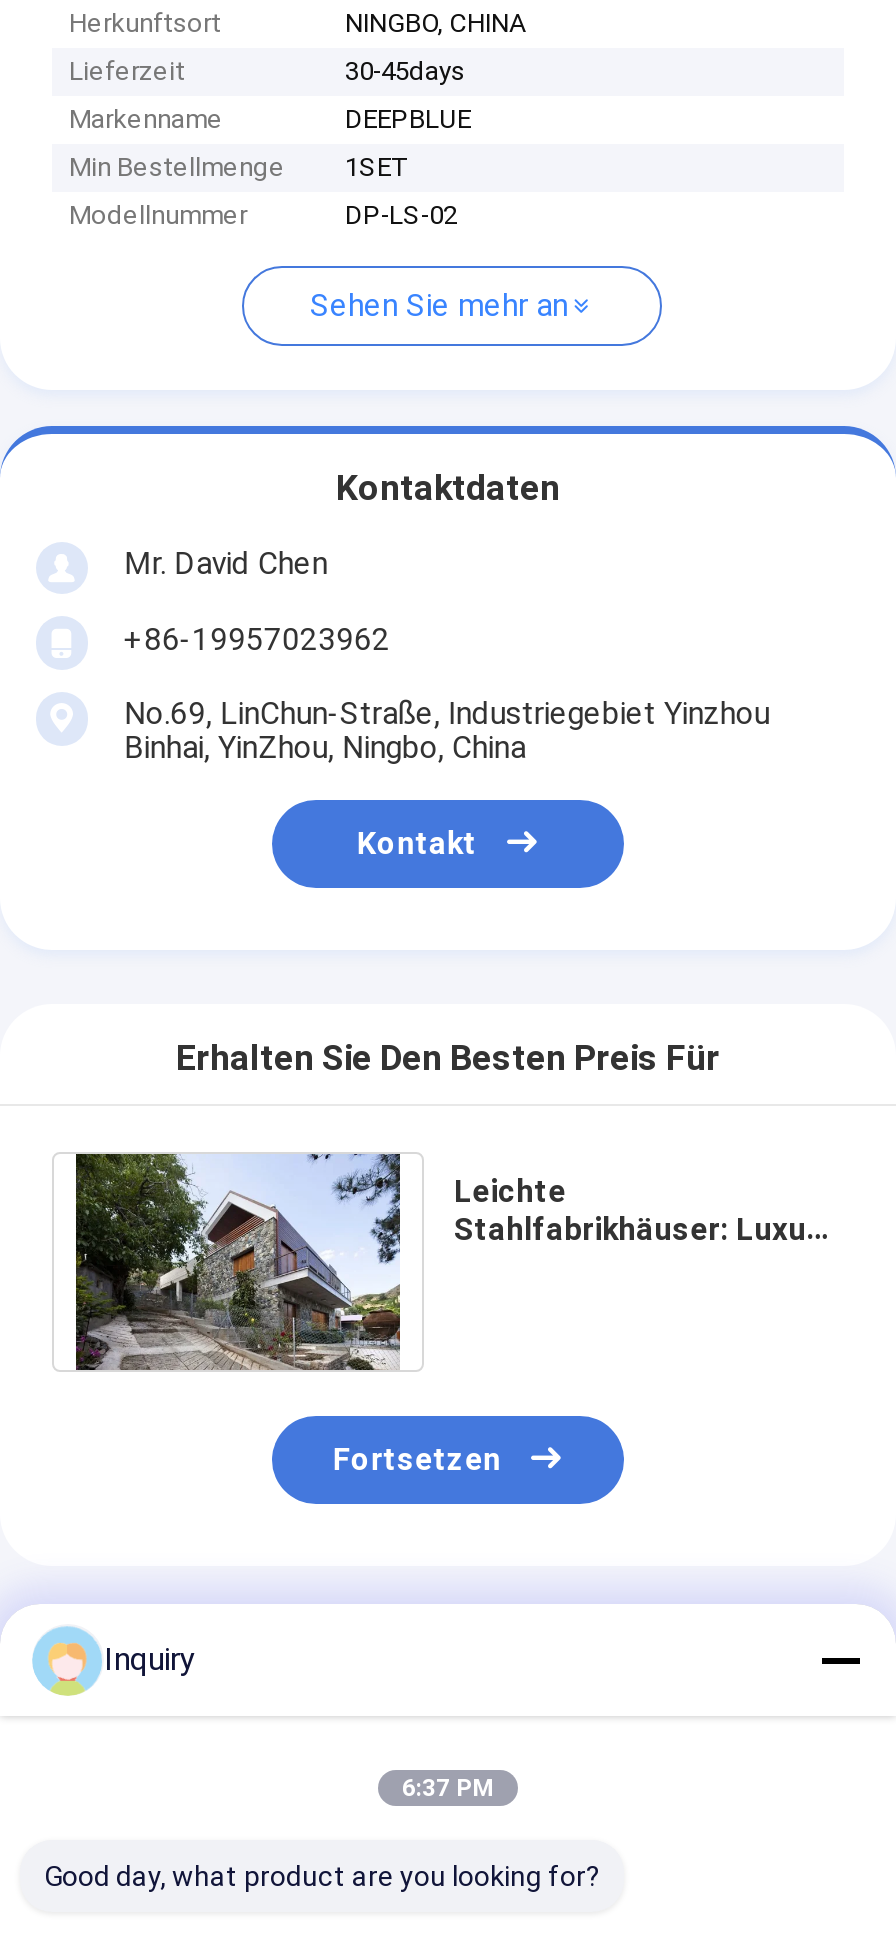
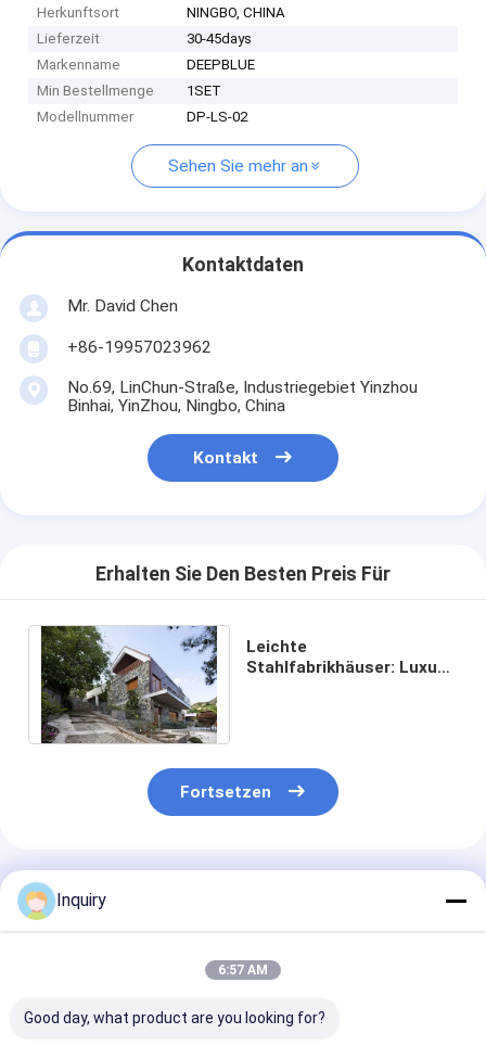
- 6:37 PM
+ 6:57 AM
